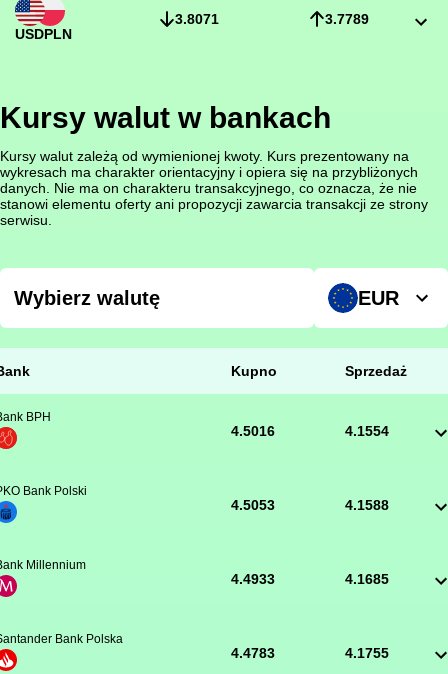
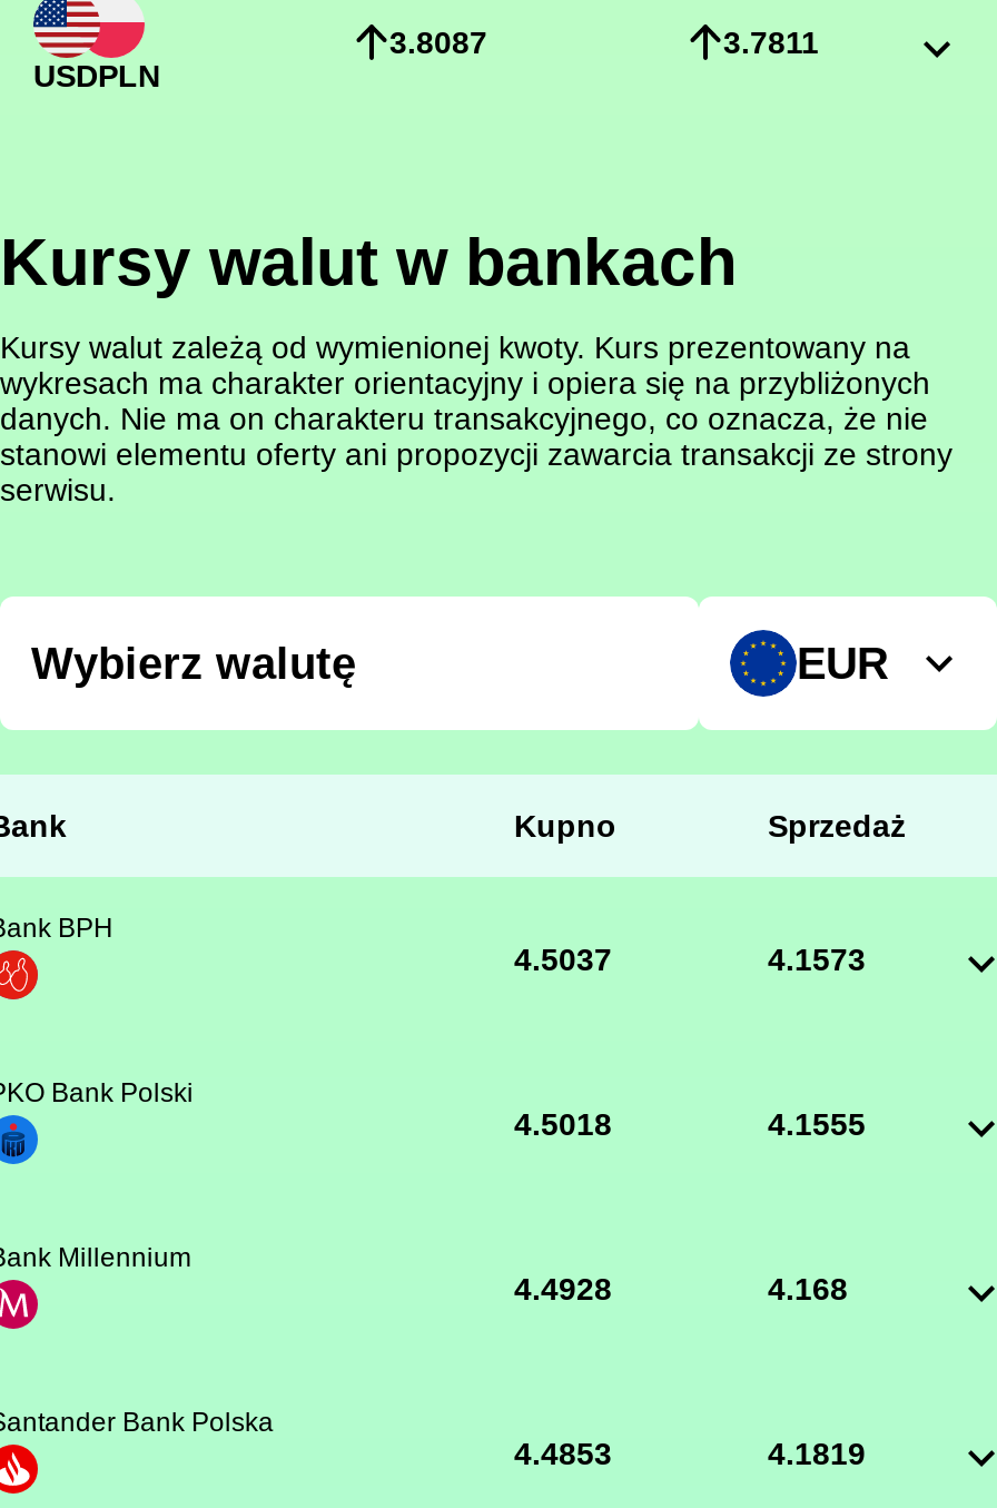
- 3.8071
+ 3.8087

- 3.7789
+ 3.7811

- 4.5016
+ 4.5037

- 4.1554
+ 4.1573

- 4.5053
+ 4.5018

- 4.1588
+ 4.1555

- 4.4933
+ 4.4928

- 4.1685
+ 4.168

- 4.4783
+ 4.4853

- 4.1755
+ 4.1819
